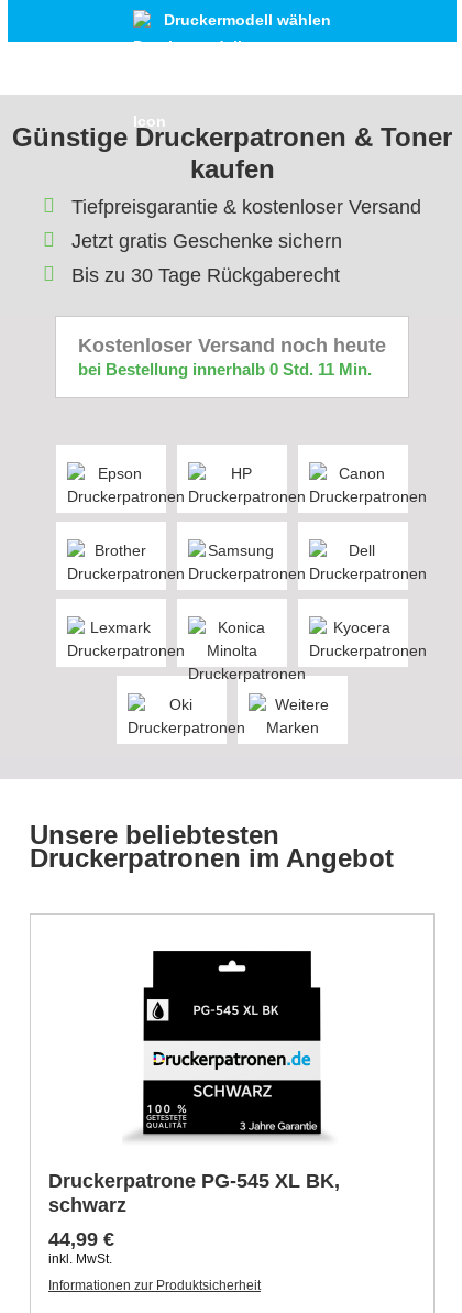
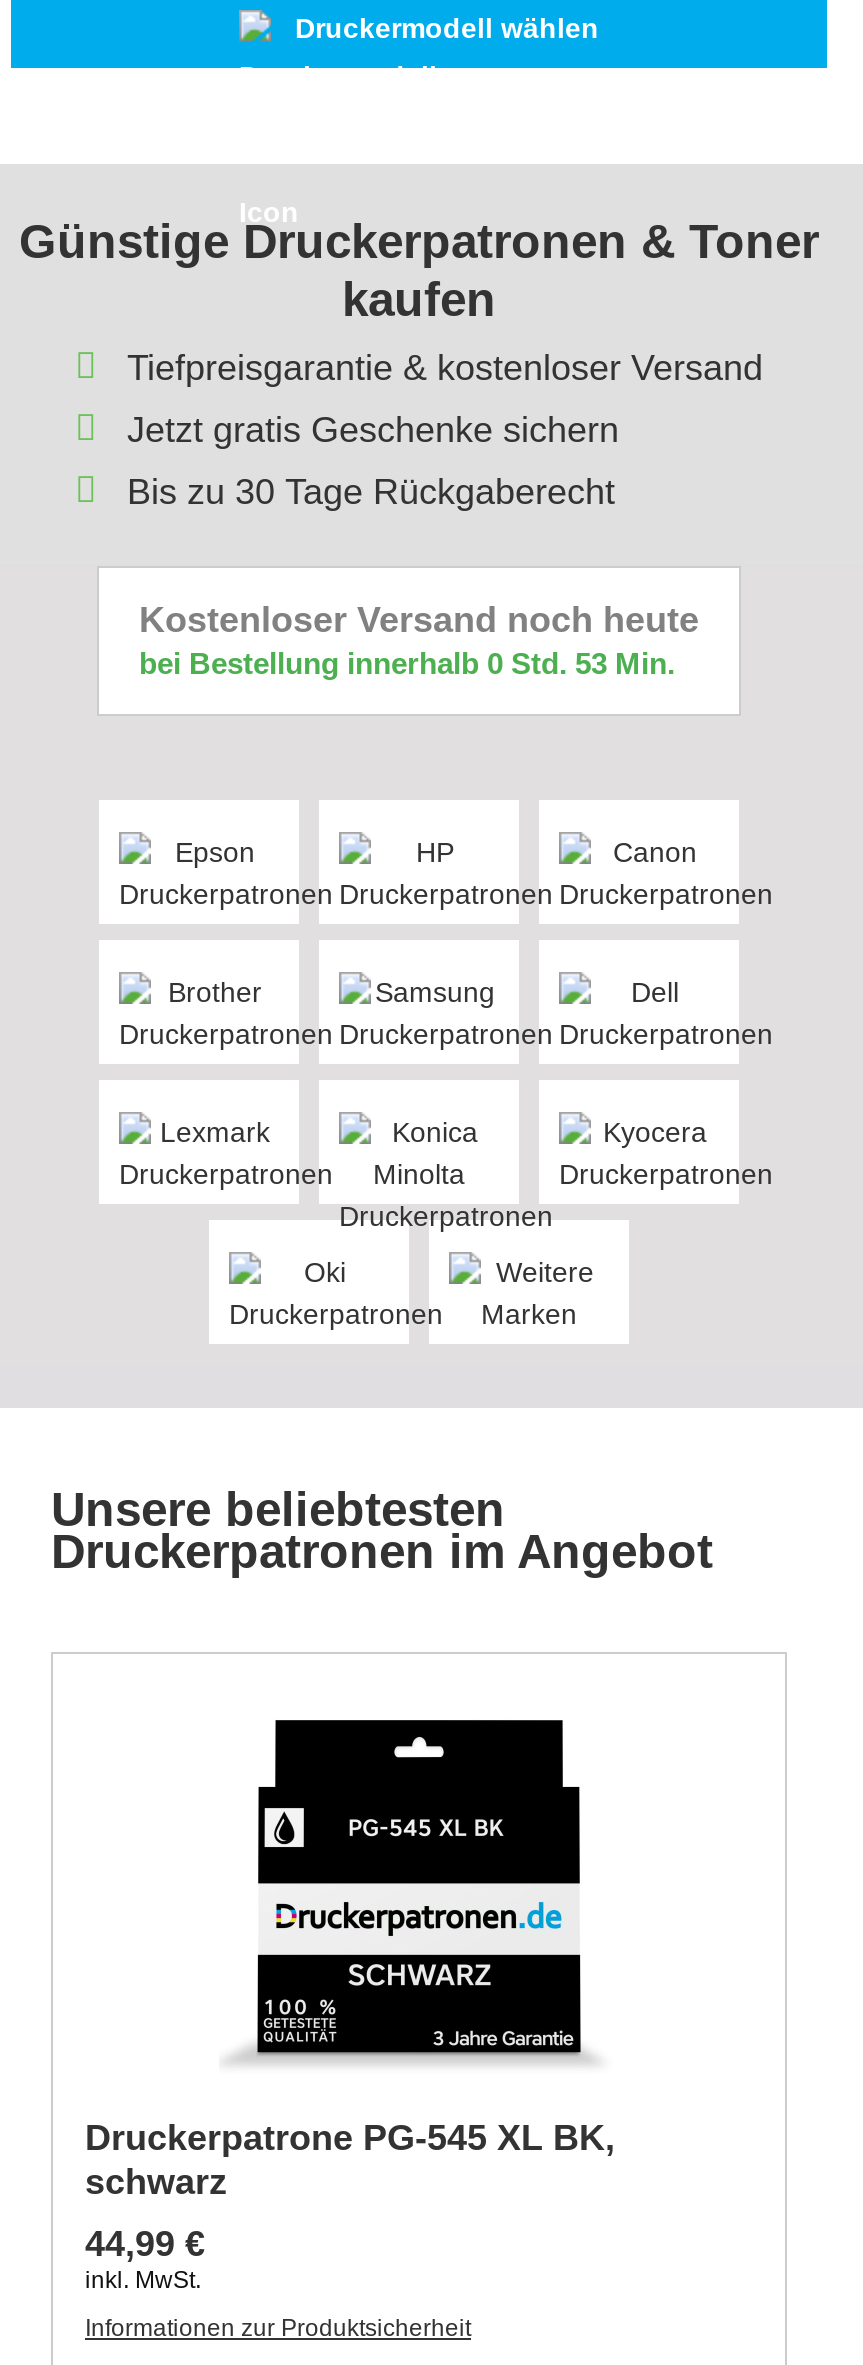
- bei Bestellung innerhalb 0 Std. 11 Min.
+ bei Bestellung innerhalb 0 Std. 53 Min.
